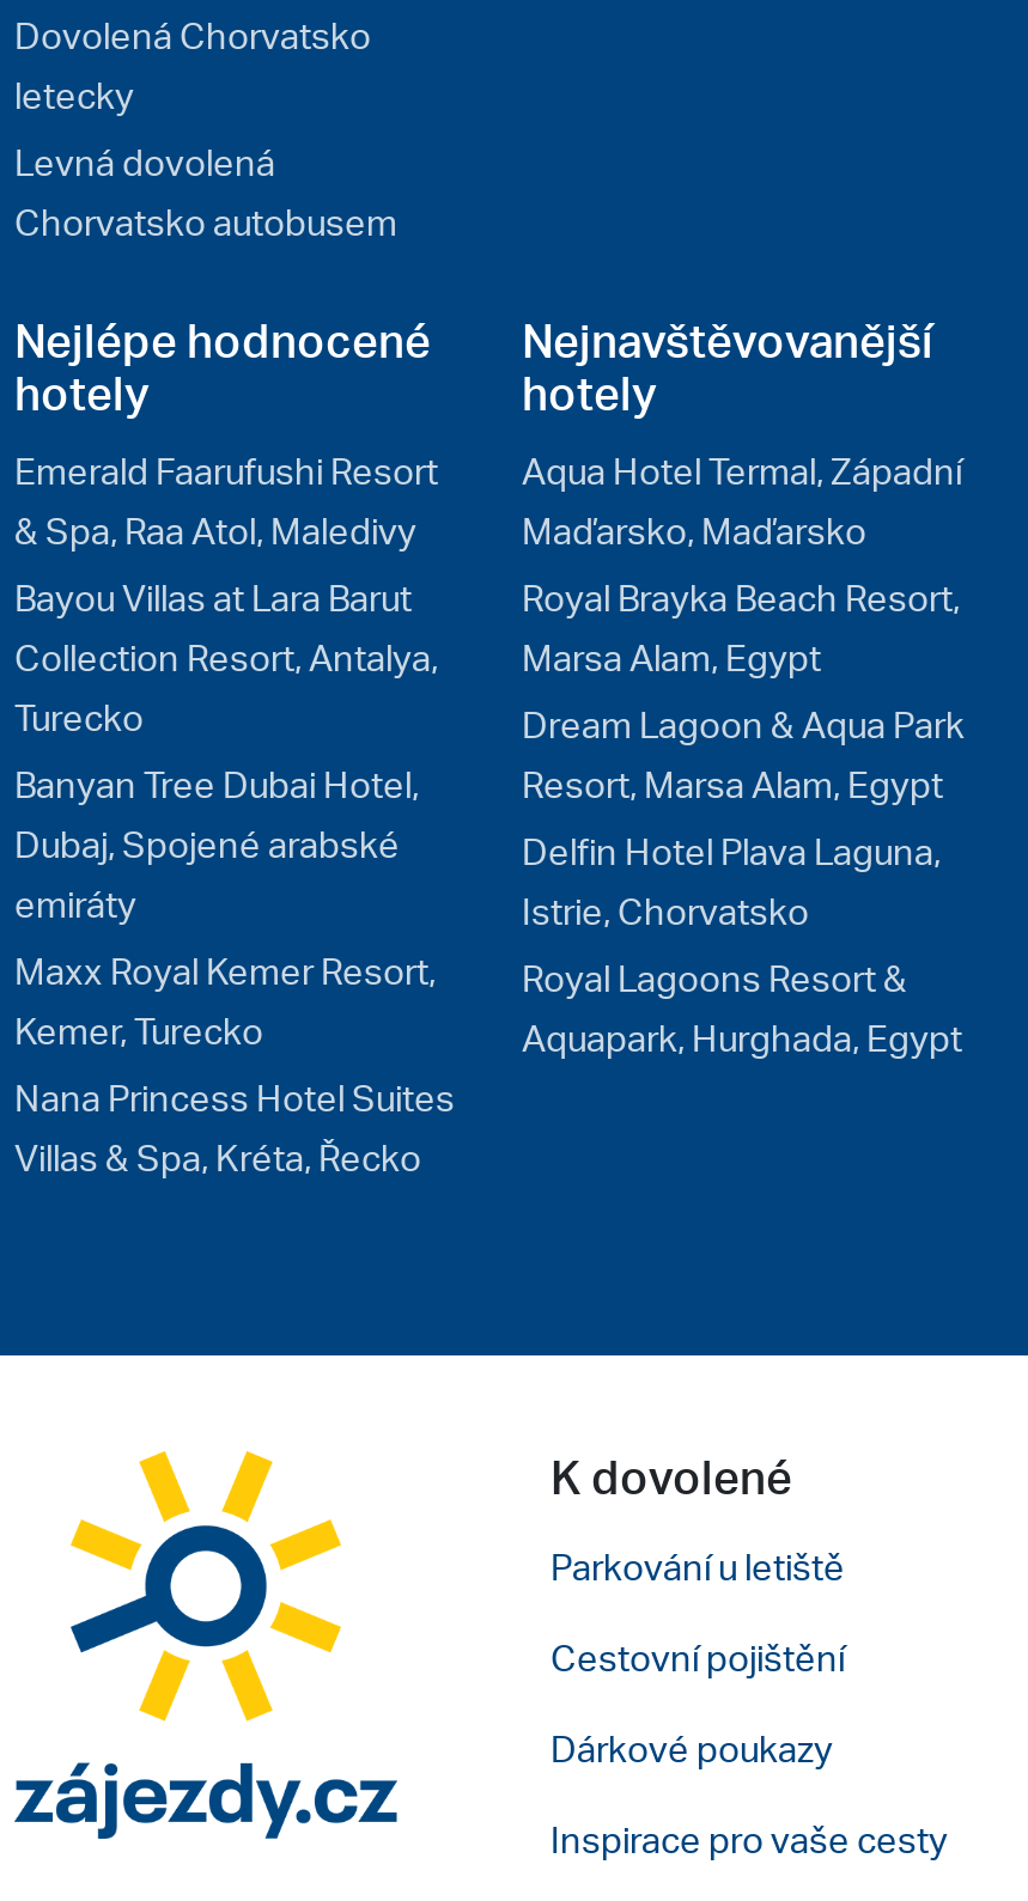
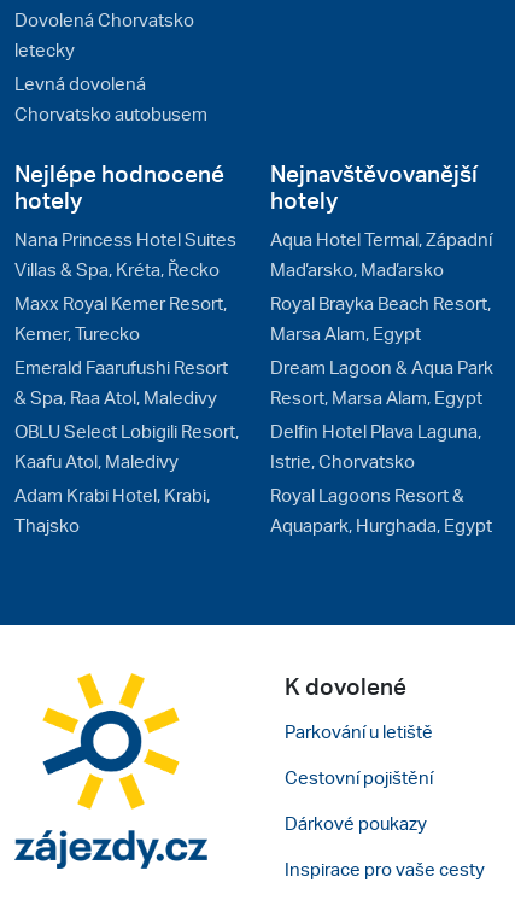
moved down: Maxx Royal Kemer Resort, | Kemer, Turecko | Emerald Faarufushi Resort | & Spa, Raa Atol, Maledivy

- Bayou Villas at Lara Barut
- Collection Resort, Antalya,
- Turecko
- Banyan Tree Dubai Hotel,
- Dubaj, Spojené arabské
- emiráty

+ OBLU Select Lobigili Resort,
+ Kaafu Atol, Maledivy
+ Adam Krabi Hotel, Krabi,
+ Thajsko

moved up: Nana Princess Hotel Suites | Villas & Spa, Kréta, Řecko
